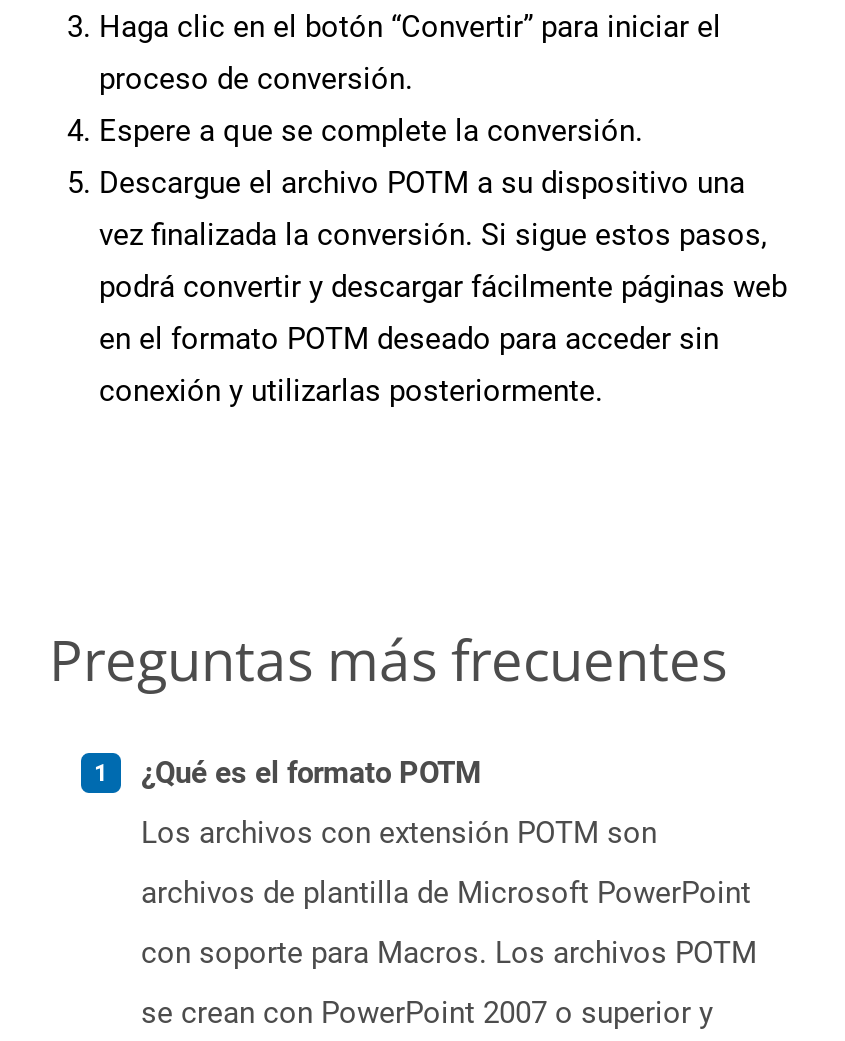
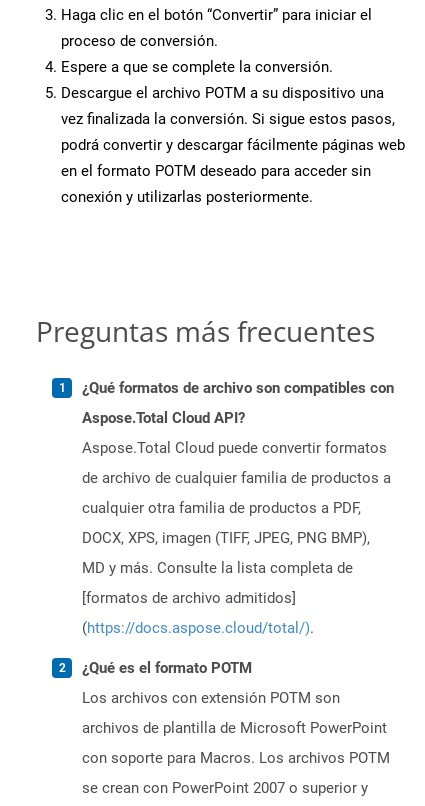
+ ¿Qué formatos de archivo son compatibles con
+ Aspose.Total Cloud API?
+ Aspose.Total Cloud puede convertir formatos
+ de archivo de cualquier familia de productos a
+ cualquier otra familia de productos a PDF,
+ DOCX, XPS, imagen (TIFF, JPEG, PNG BMP),
+ MD y más. Consulte la lista completa de
+ [formatos de archivo admitidos]
+ (https://docs.aspose.cloud/total/).
